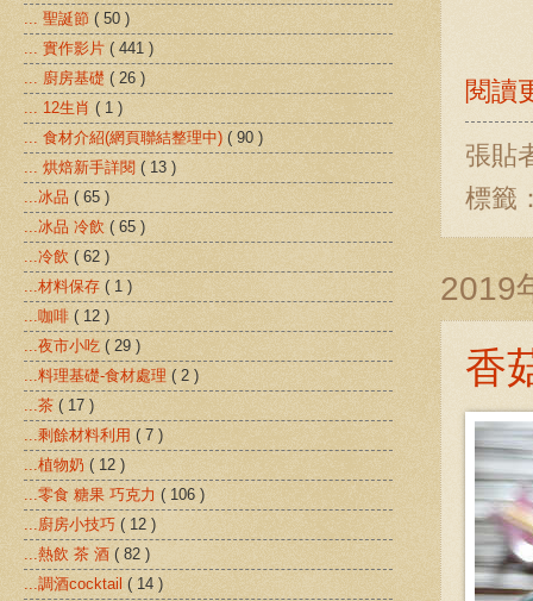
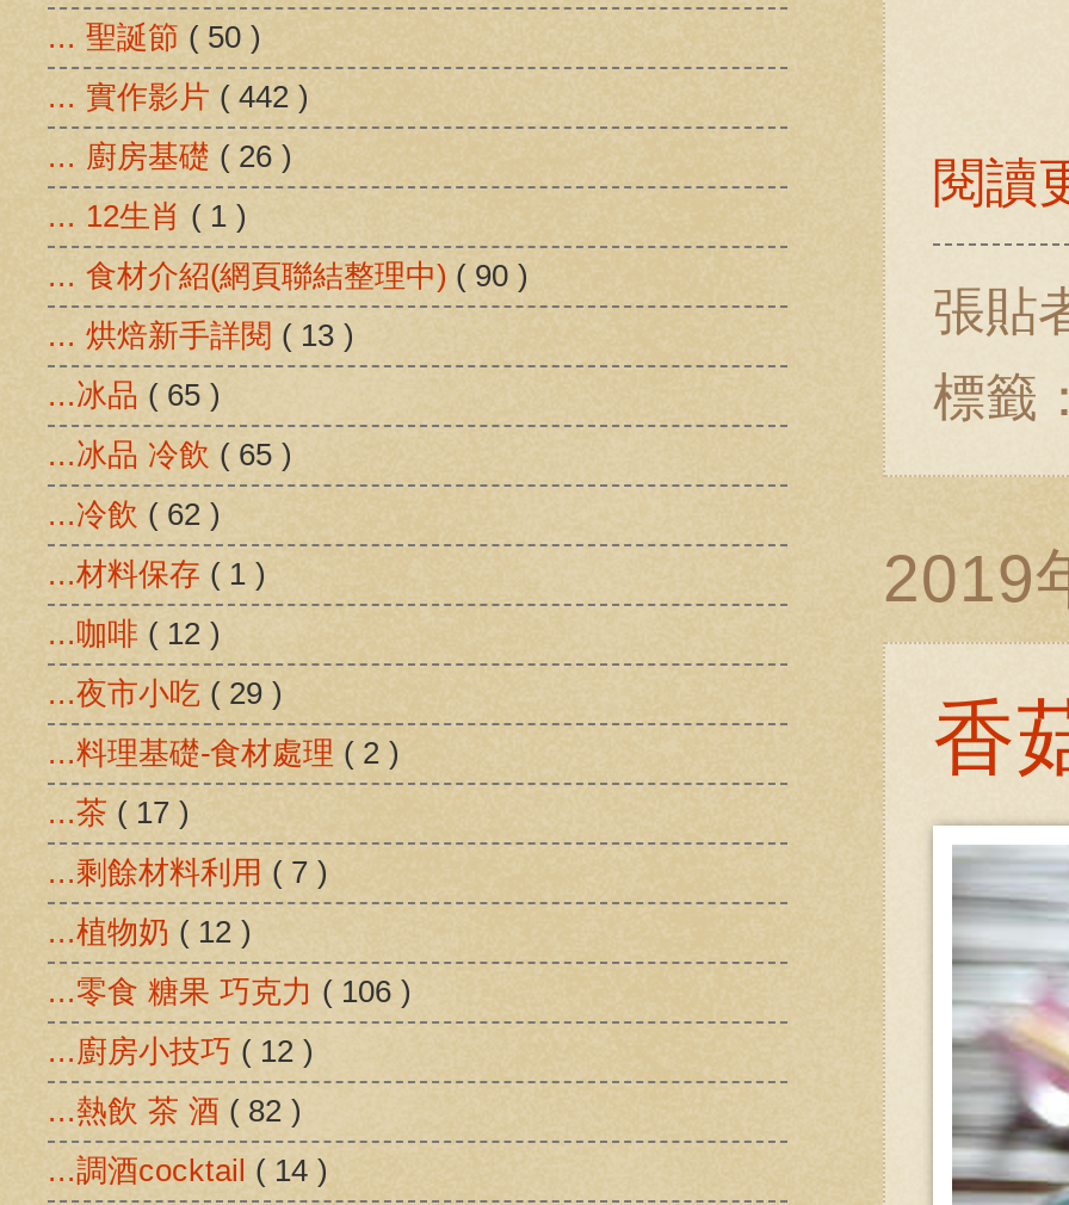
- ... 實作影片( 441 )
+ ... 實作影片( 442 )
